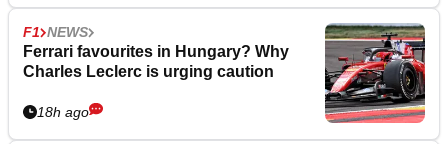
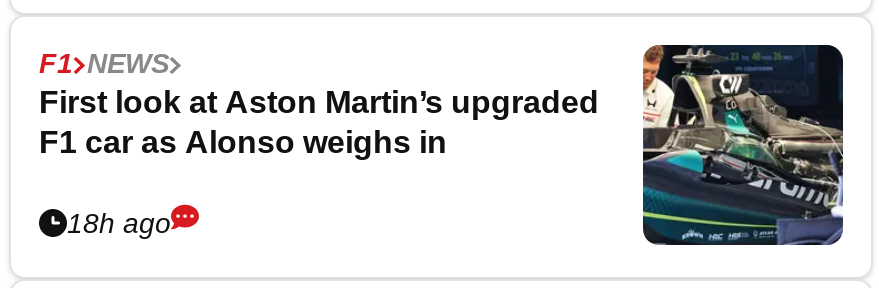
- [image]
- Ferrari favourites in Hungary? Why
- Charles Leclerc is urging caution
+ [image]
+ First look at Aston Martin’s upgraded
+ F1 car as Alonso weighs in
